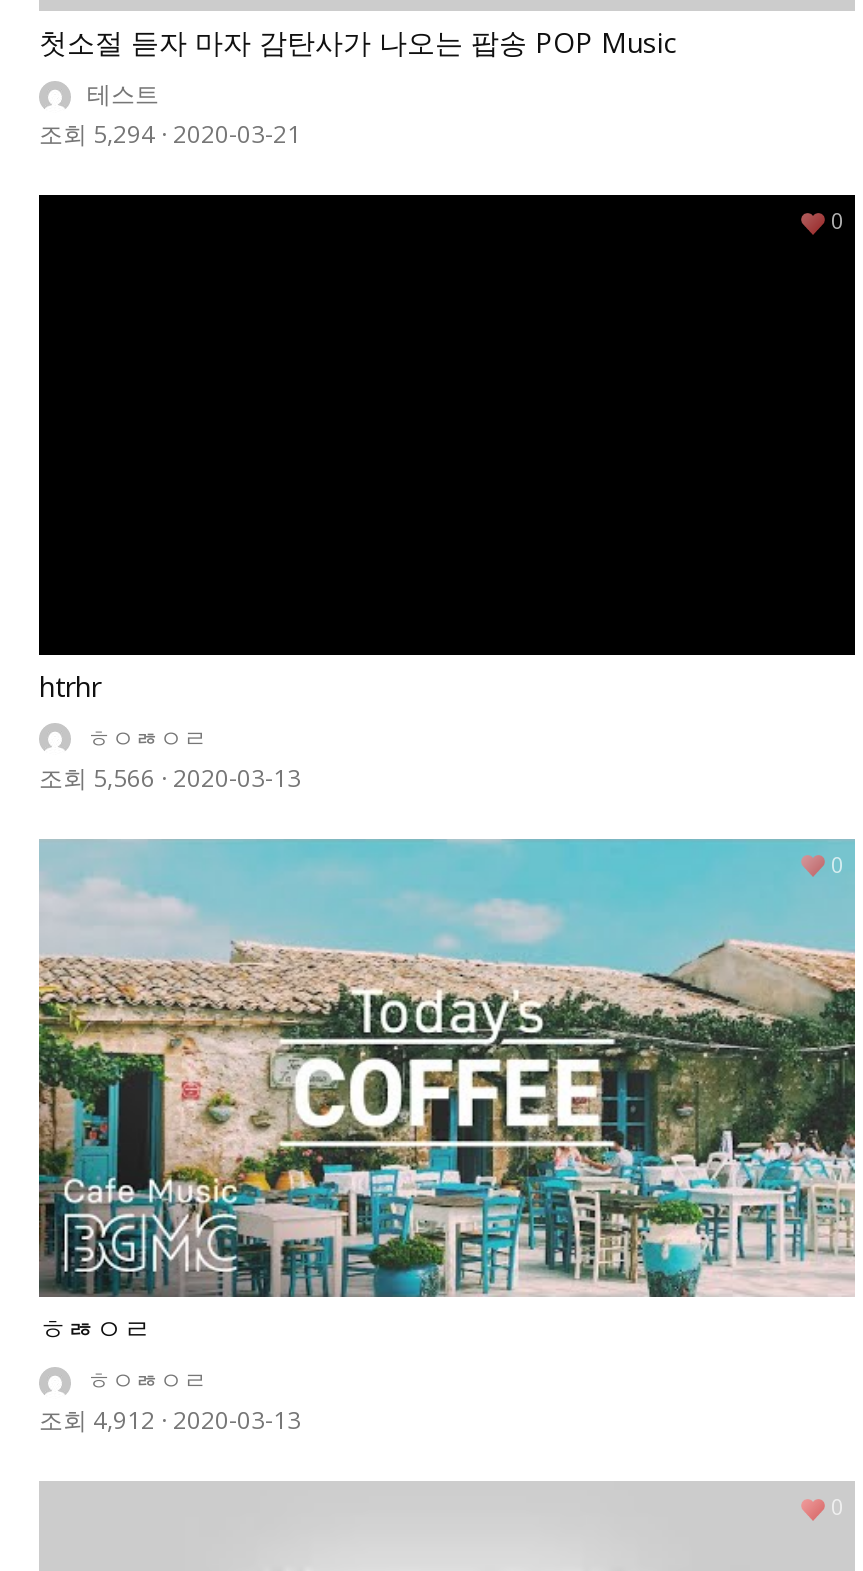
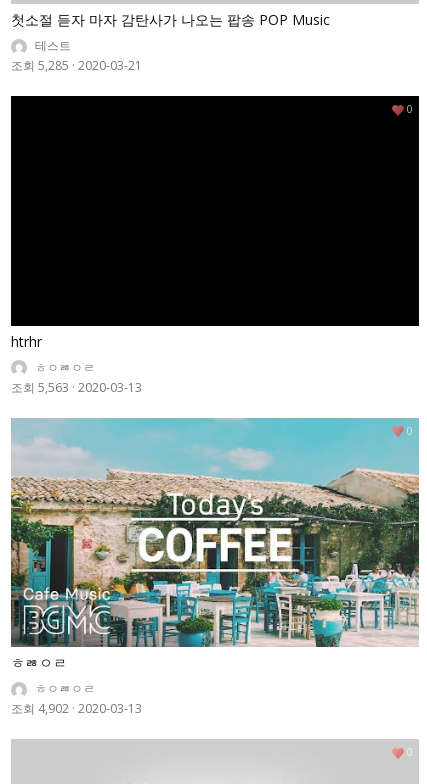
- 조회 5,294 · 2020-03-21
+ 조회 5,285 · 2020-03-21

- 조회 5,566 · 2020-03-13
+ 조회 5,563 · 2020-03-13

- 조회 4,912 · 2020-03-13
+ 조회 4,902 · 2020-03-13
